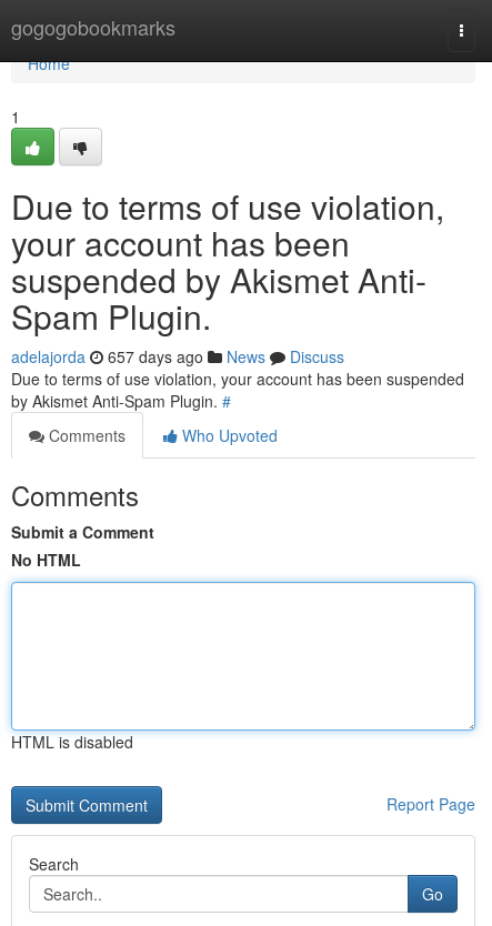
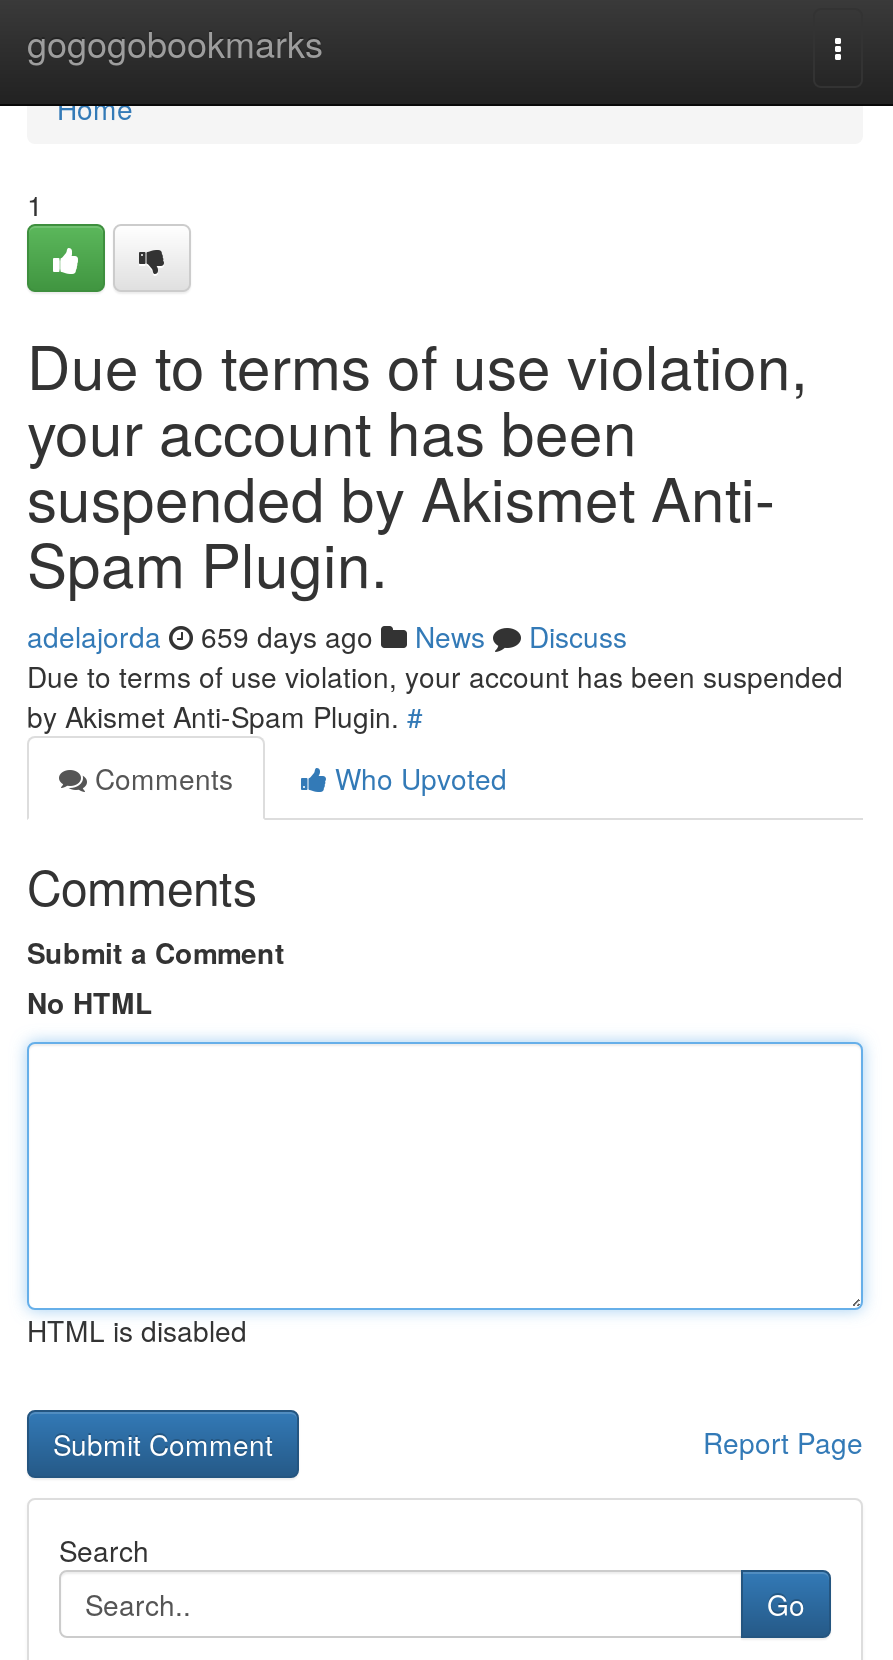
- adelajorda 657 days ago News Discuss
+ adelajorda 659 days ago News Discuss
